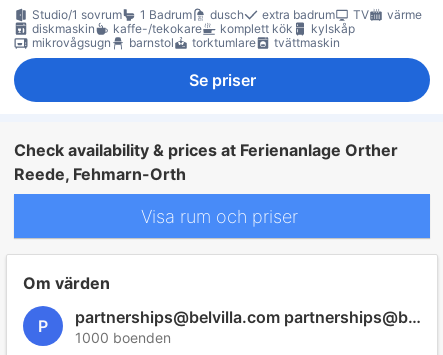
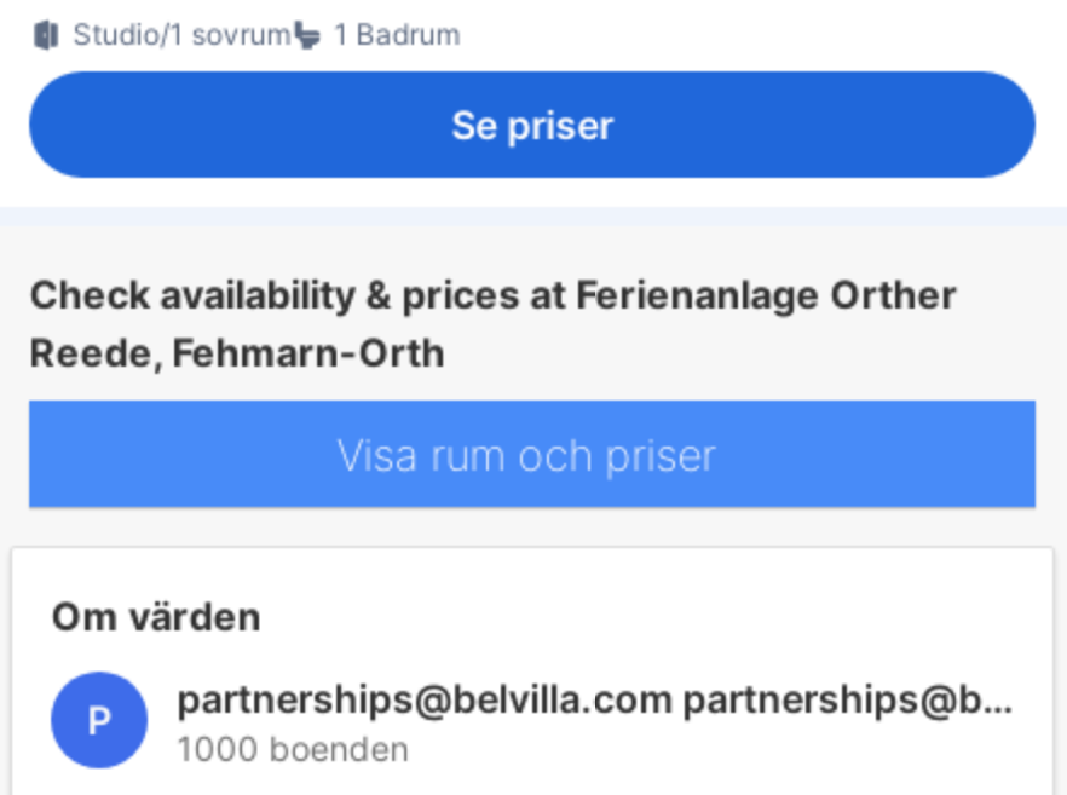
- dusch
- extra badrum
- TV
- värme
- diskmaskin
- kaffe-/tekokare
- komplett kök
- kylskåp
- mikrovågsugn
- barnstol
- torktumlare
- tvättmaskin
